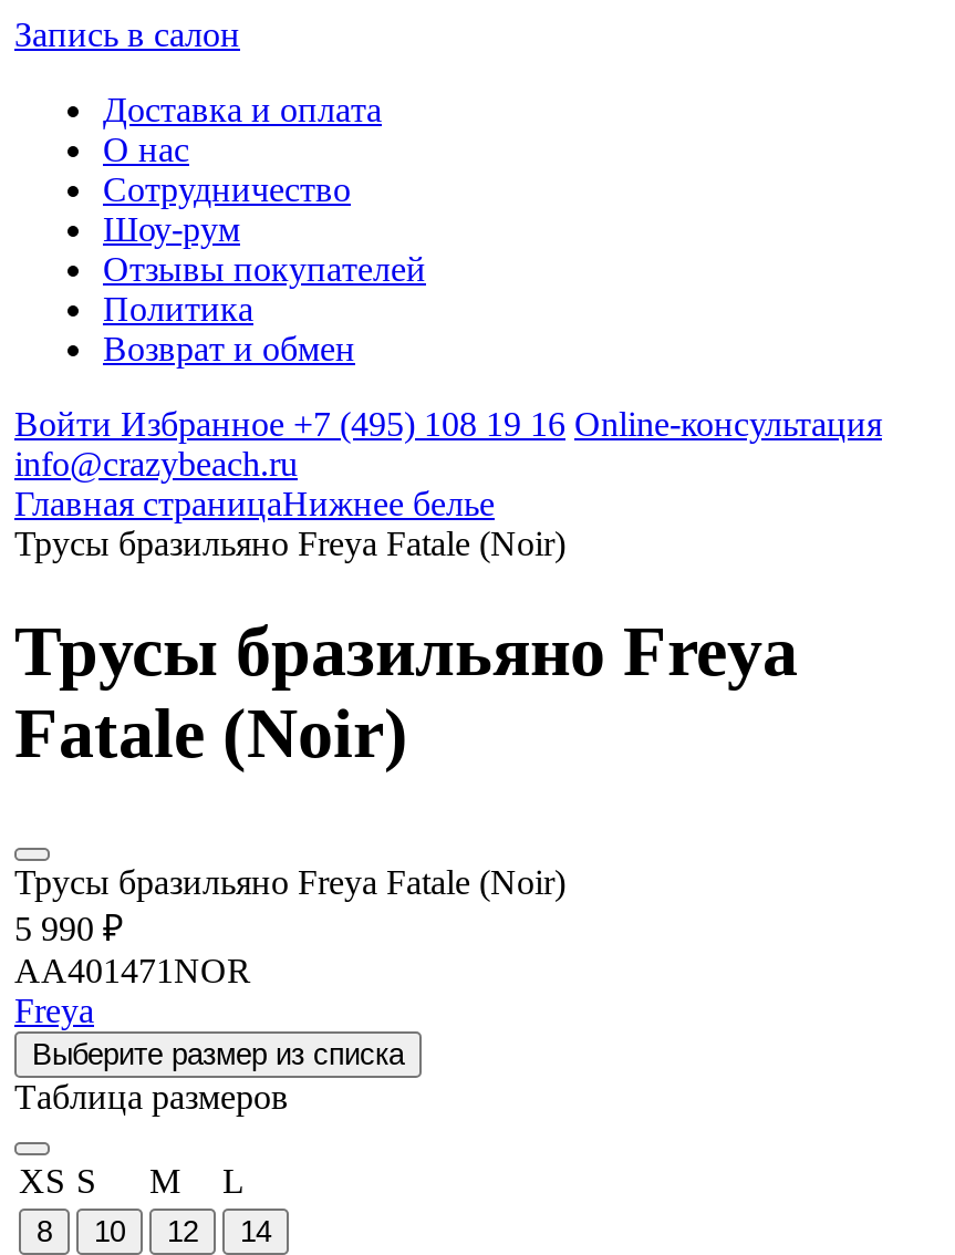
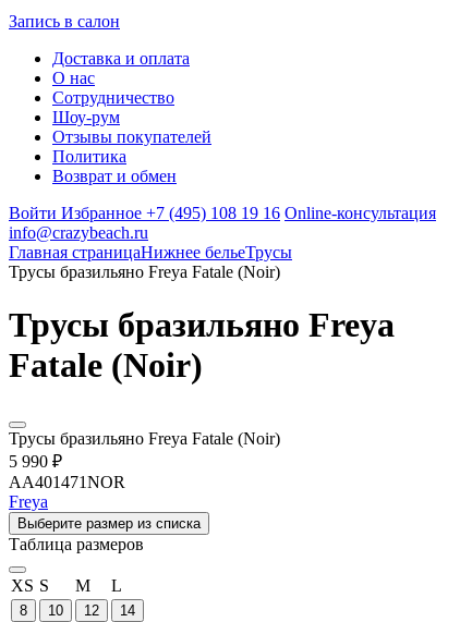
- Главная страницаНижнее белье
+ Главная страницаНижнее бельеТрусы
